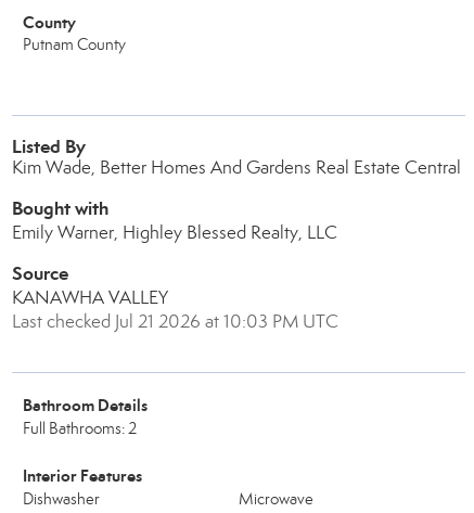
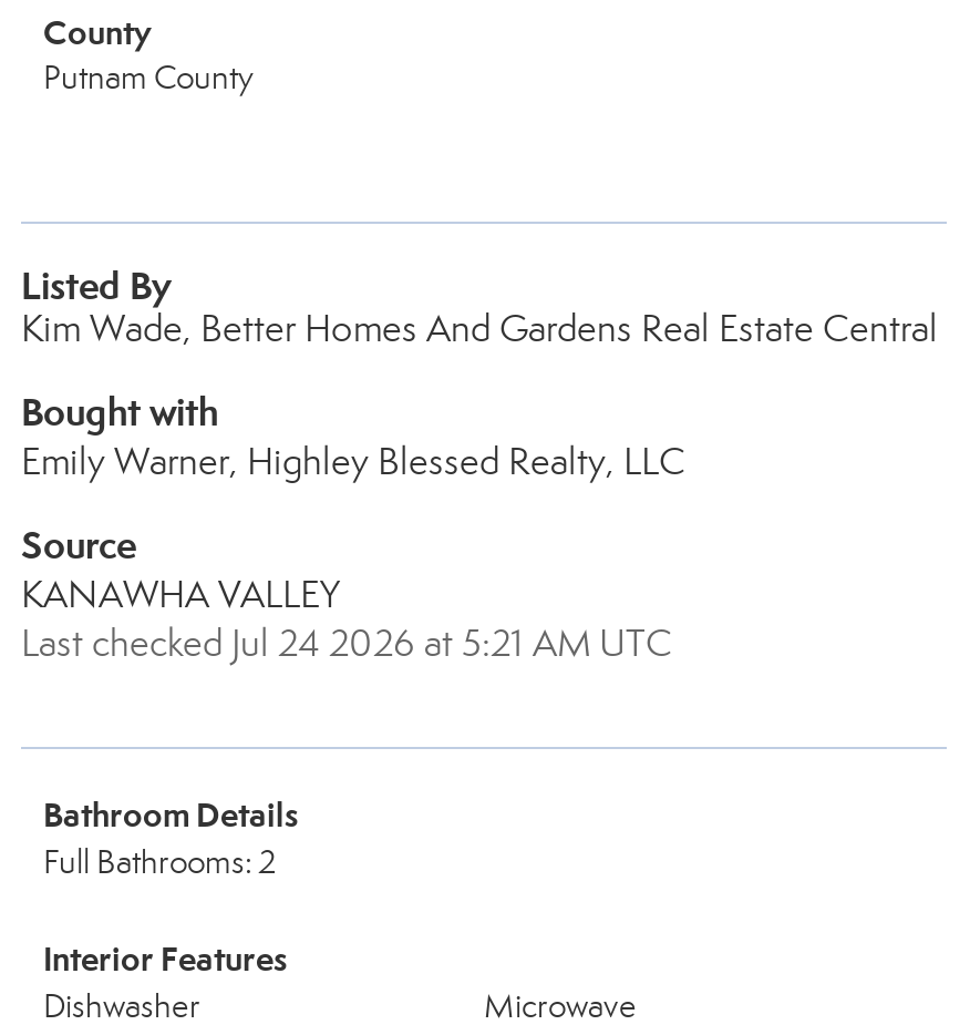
- Last checked Jul 21 2026 at 10:03 PM UTC
+ Last checked Jul 24 2026 at 5:21 AM UTC
